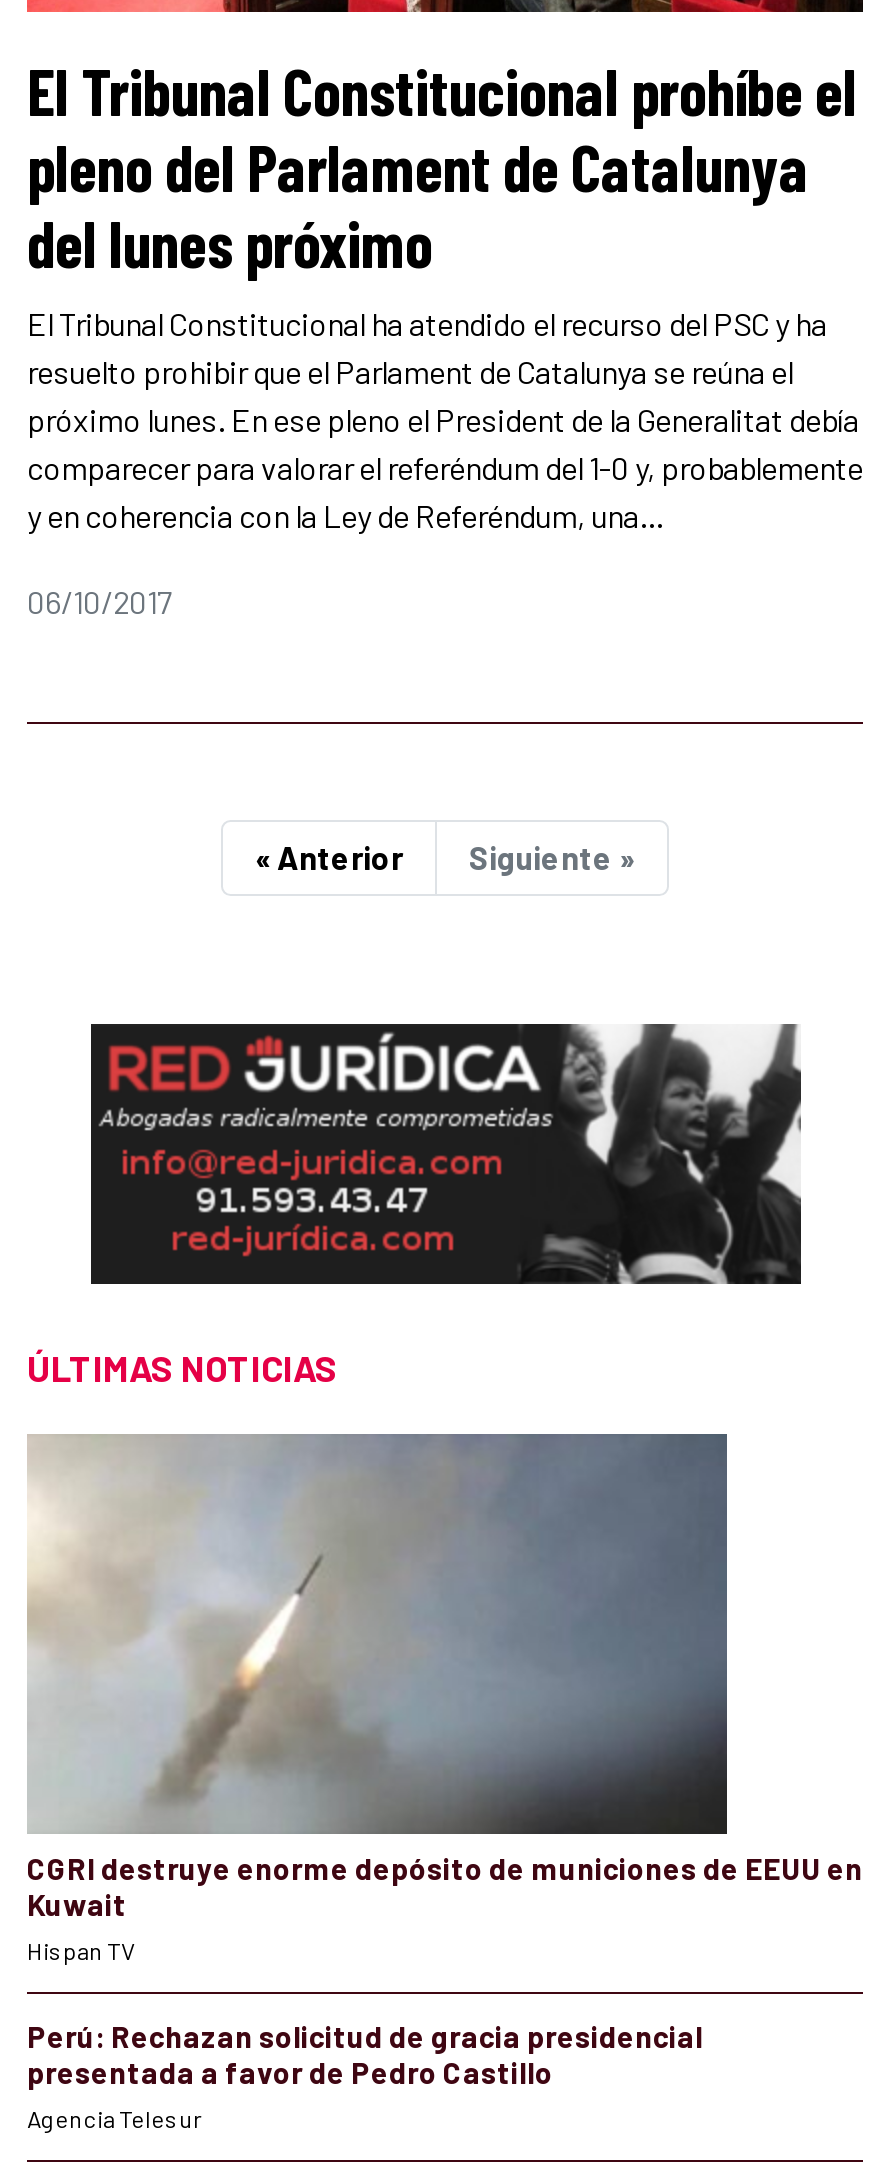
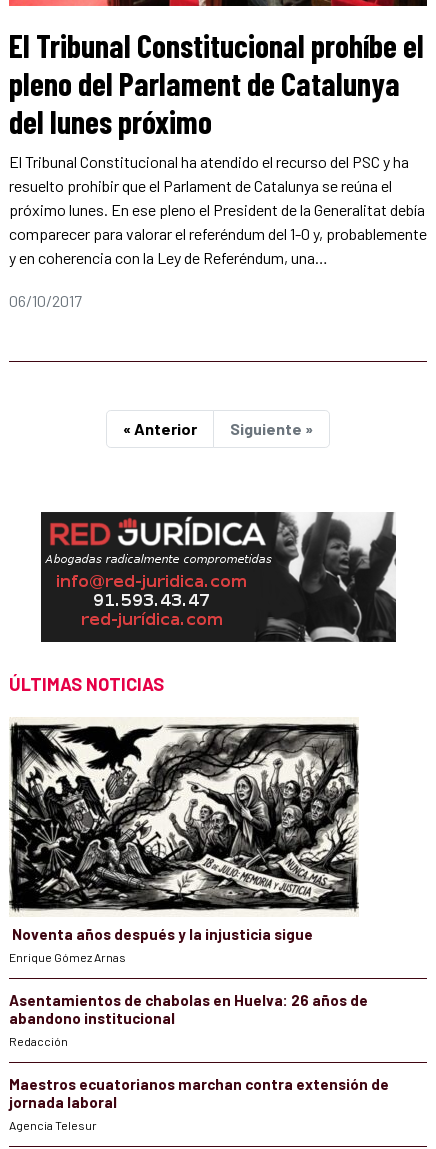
- [image]
- CGRI destruye enorme depósito de municiones de EEUU en
- Kuwait
- Hispan TV
- Perú: Rechazan solicitud de gracia presidencial
- presentada a favor de Pedro Castillo
+ [image]
+ Noventa años después y la injusticia sigue
+ Enrique Gómez Arnas
+ Asentamientos de chabolas en Huelva: 26 años de
+ abandono institucional
+ Redacción
+ Maestros ecuatorianos marchan contra extensión de
+ jornada laboral
